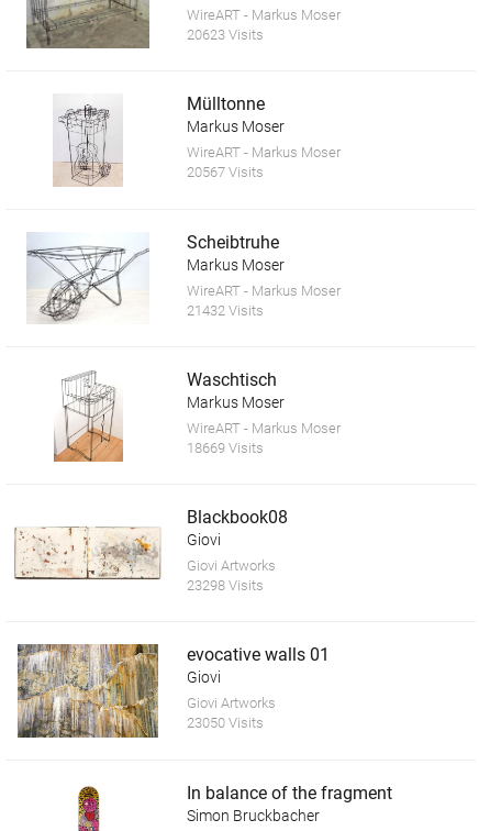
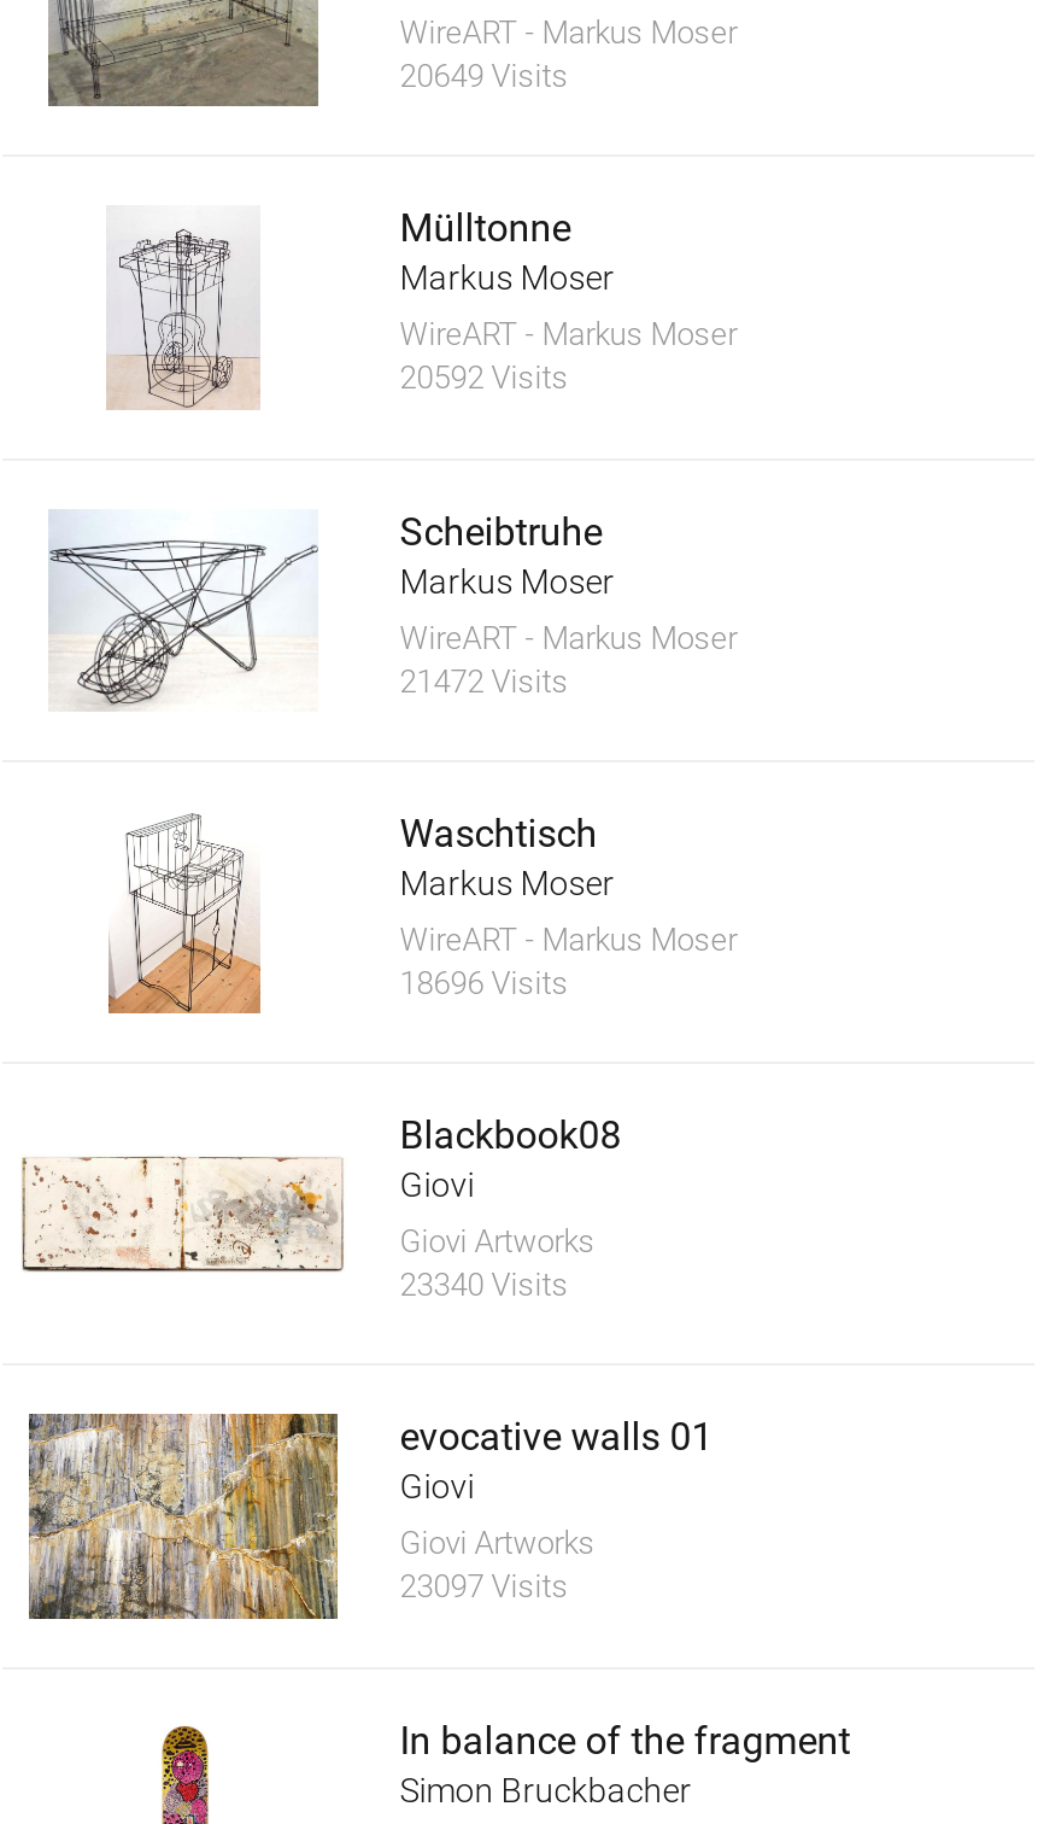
- 20623 Visits
+ 20649 Visits

- 20567 Visits
+ 20592 Visits

- 21432 Visits
+ 21472 Visits

- 18669 Visits
+ 18696 Visits

- 23298 Visits
+ 23340 Visits

- 23050 Visits
+ 23097 Visits
